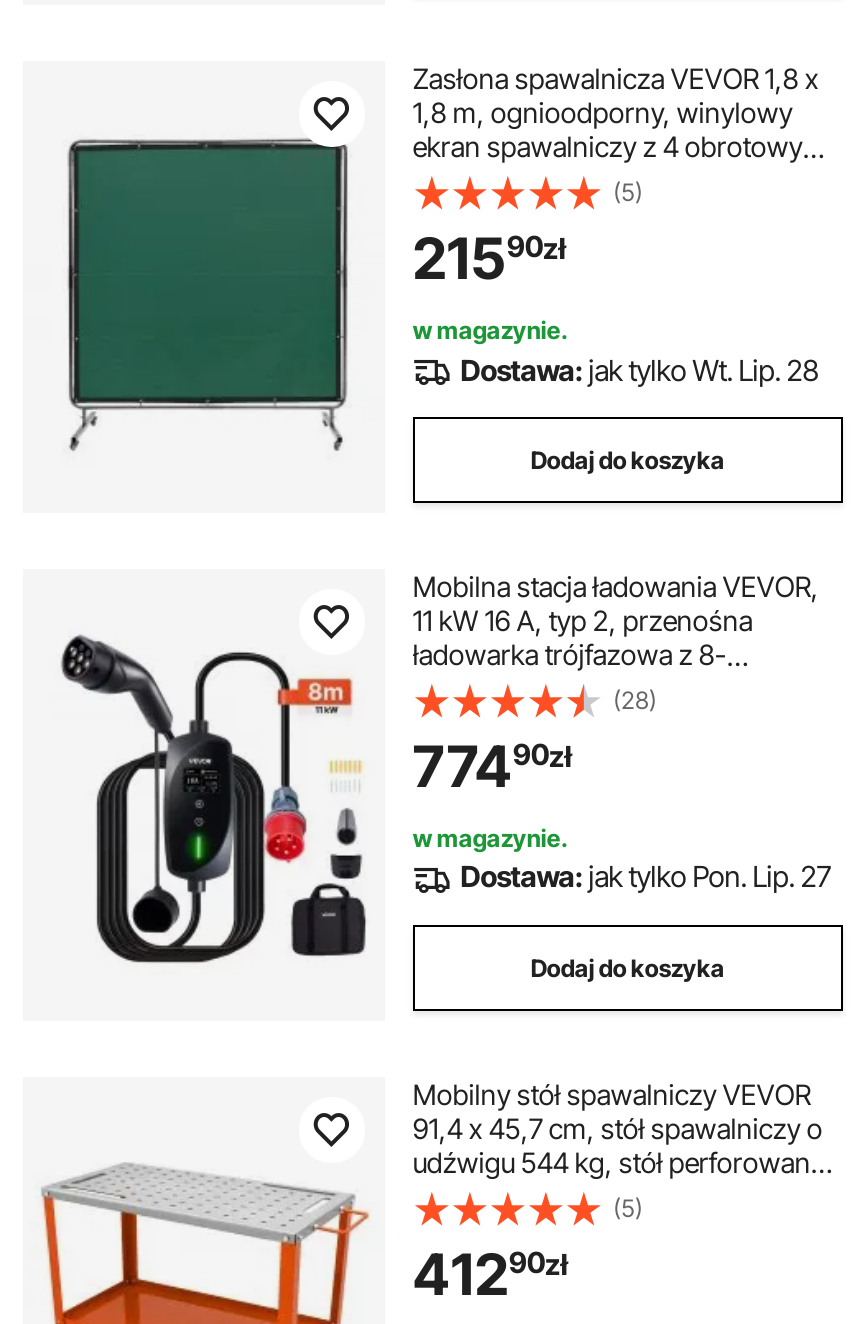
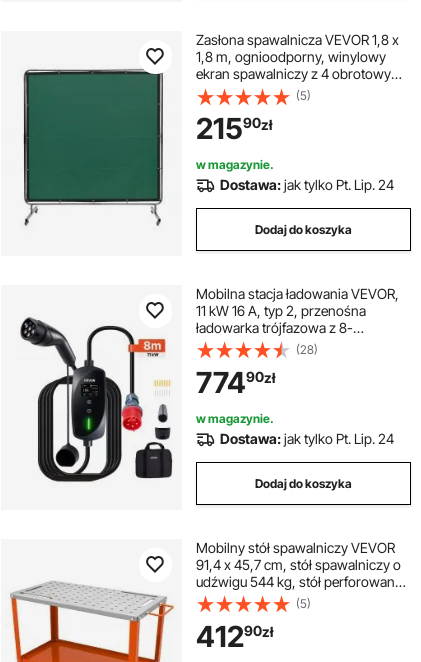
- Dostawa: jak tylko Wt. Lip. 28
+ Dostawa: jak tylko Pt. Lip. 24

- Dostawa: jak tylko Pon. Lip. 27
+ Dostawa: jak tylko Pt. Lip. 24
